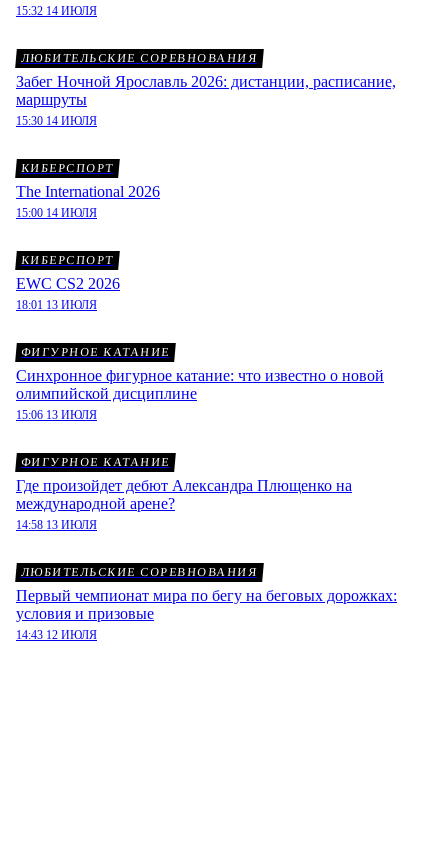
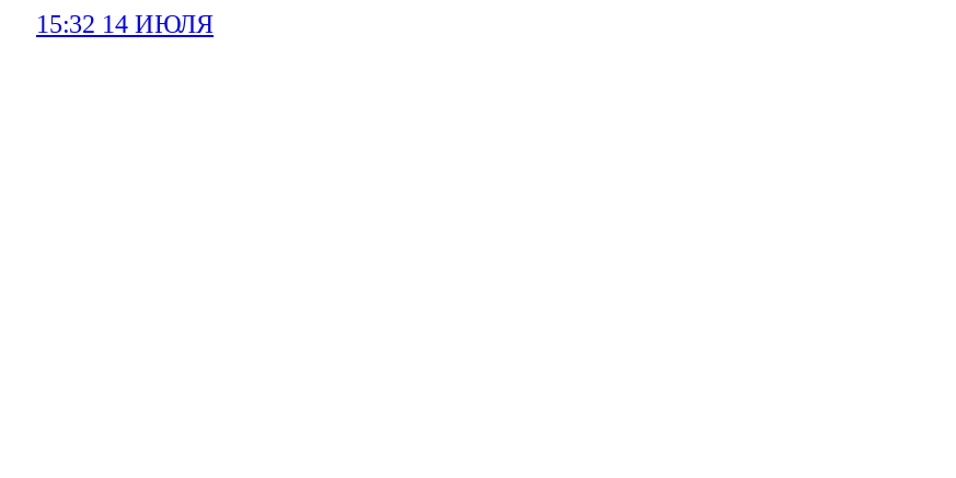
- ЛЮБИТЕЛЬСКИЕ СОРЕВНОВАНИЯ
- Забег Ночной Ярославль 2026: дистанции, расписание,
- маршруты
- 15:30 14 ИЮЛЯ
- КИБЕРСПОРТ
- The International 2026
- 15:00 14 ИЮЛЯ
- КИБЕРСПОРТ
- EWC CS2 2026
- 18:01 13 ИЮЛЯ
- ФИГУРНОЕ КАТАНИЕ
- Синхронное фигурное катание: что известно о новой
- олимпийской дисциплине
- 15:06 13 ИЮЛЯ
- ФИГУРНОЕ КАТАНИЕ
- Где произойдет дебют Александра Плющенко на
- международной арене?
- 14:58 13 ИЮЛЯ
- ЛЮБИТЕЛЬСКИЕ СОРЕВНОВАНИЯ
- Первый чемпионат мира по бегу на беговых дорожках:
- условия и призовые
- 14:43 12 ИЮЛЯ
